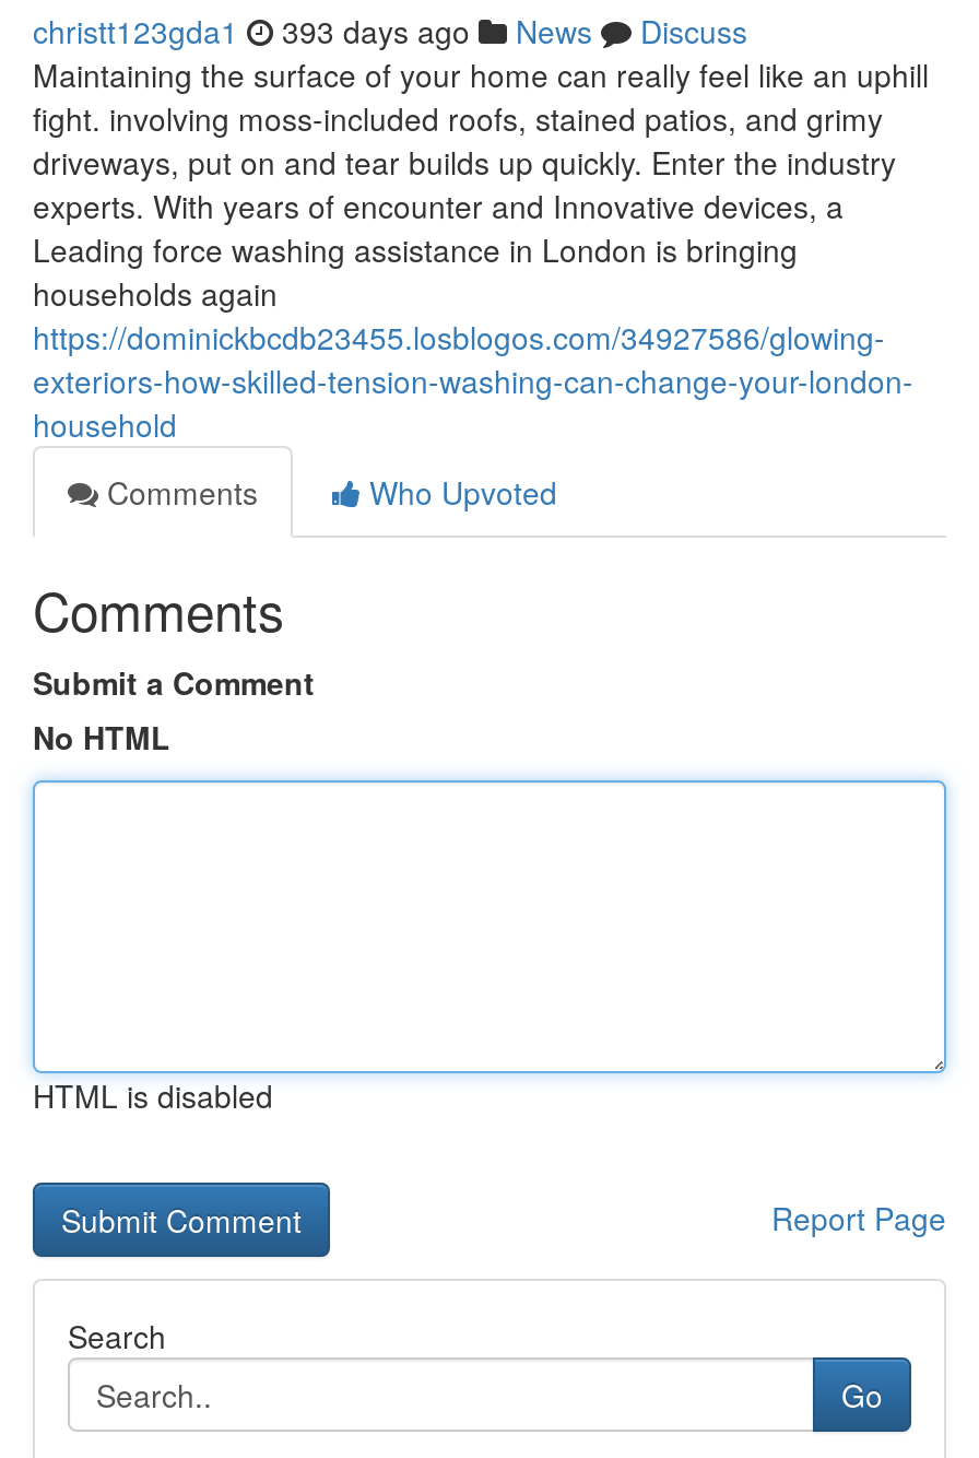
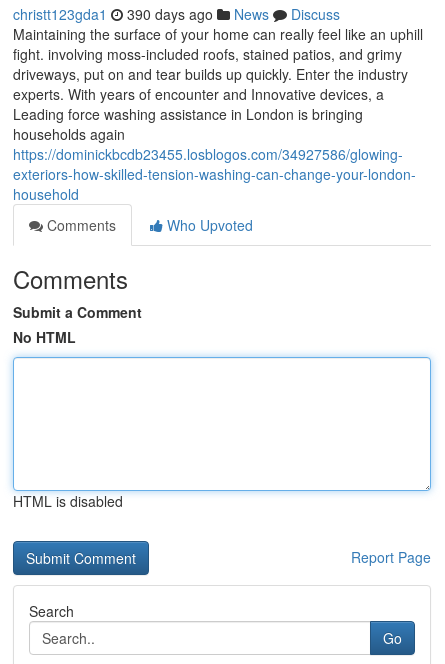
- christt123gda1 393 days ago News Discuss
+ christt123gda1 390 days ago News Discuss
